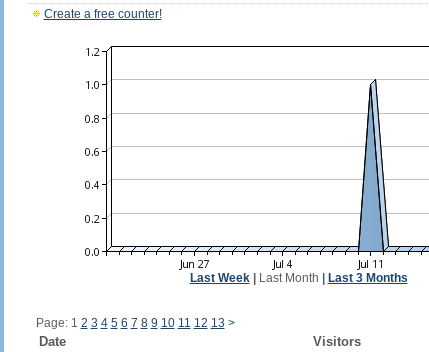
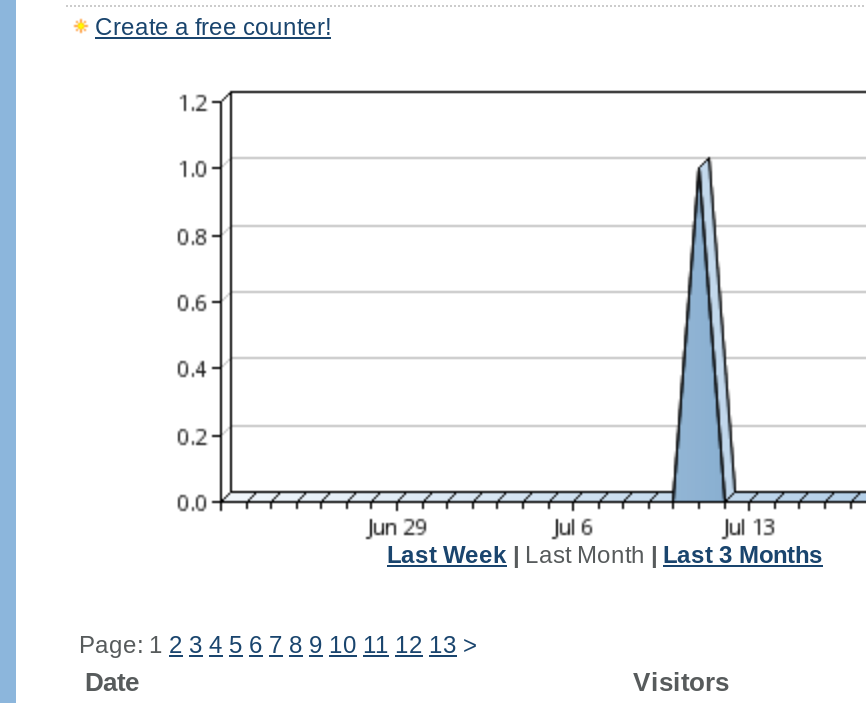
- [image]
+ [image]
